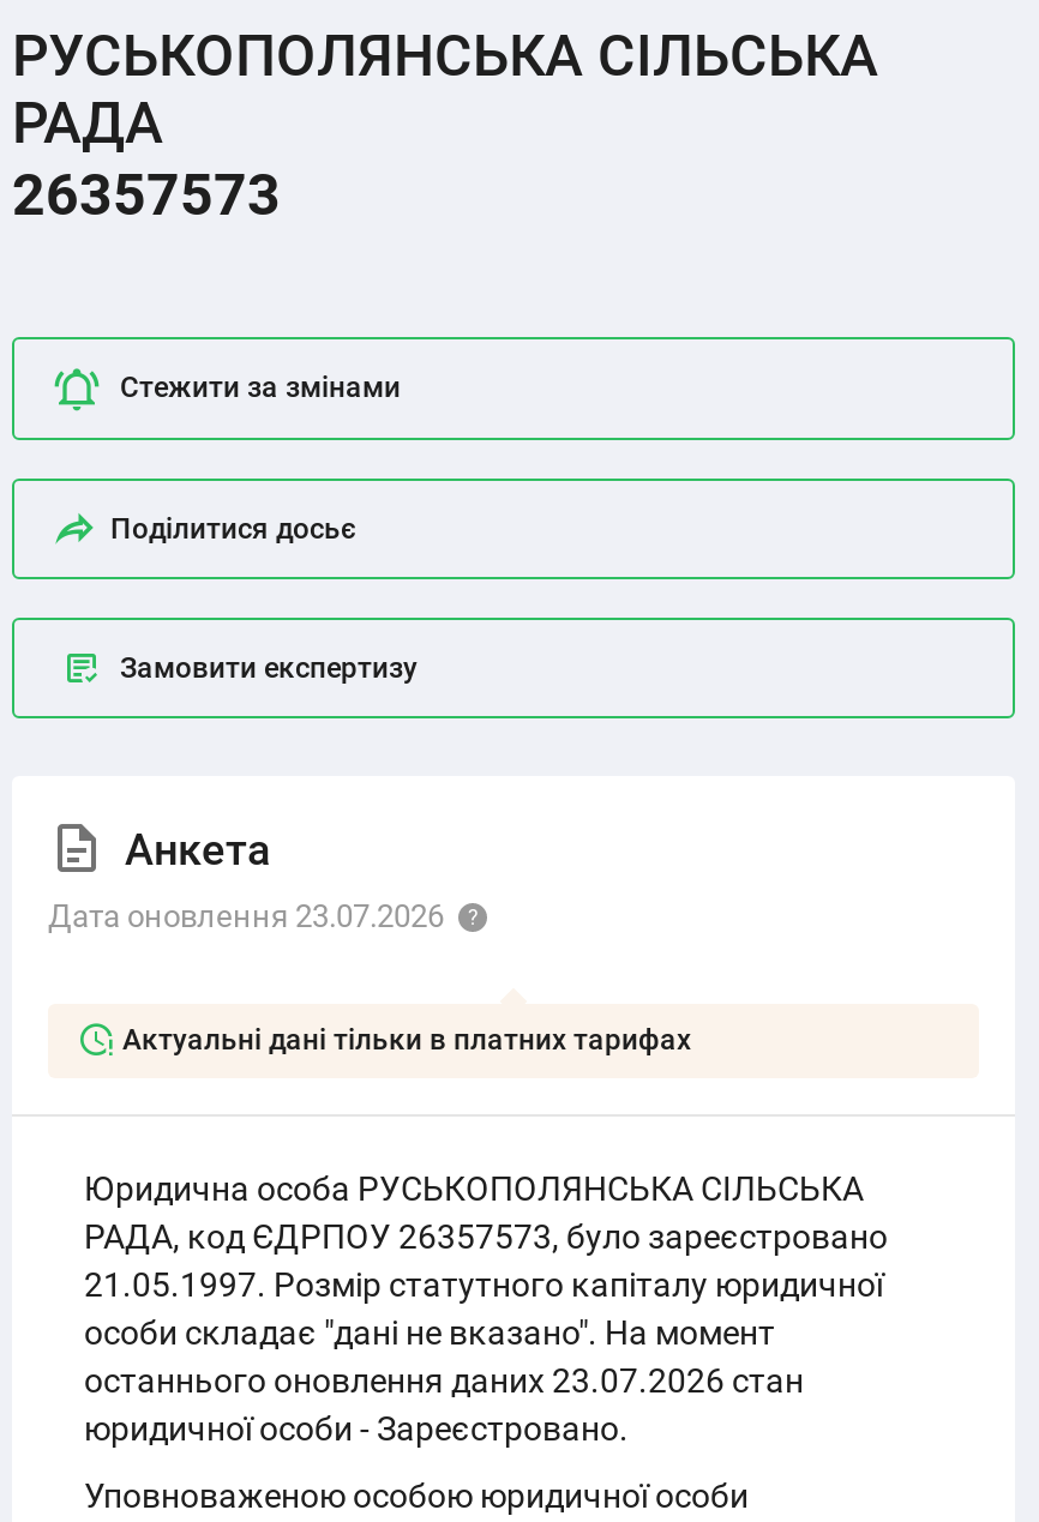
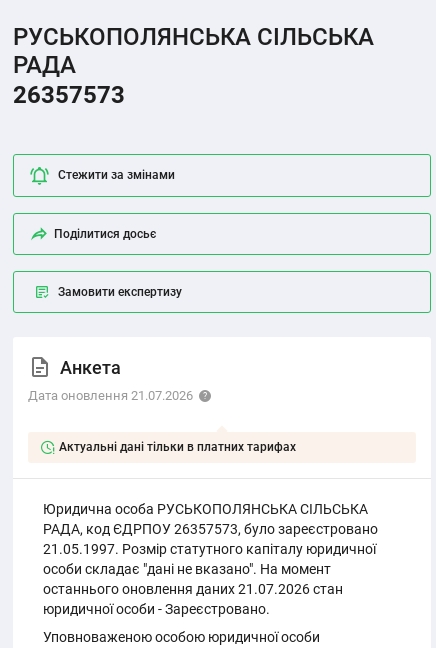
- Дата оновлення 23.07.2026
+ Дата оновлення 21.07.2026

- останнього оновлення даних 23.07.2026 стан
+ останнього оновлення даних 21.07.2026 стан
